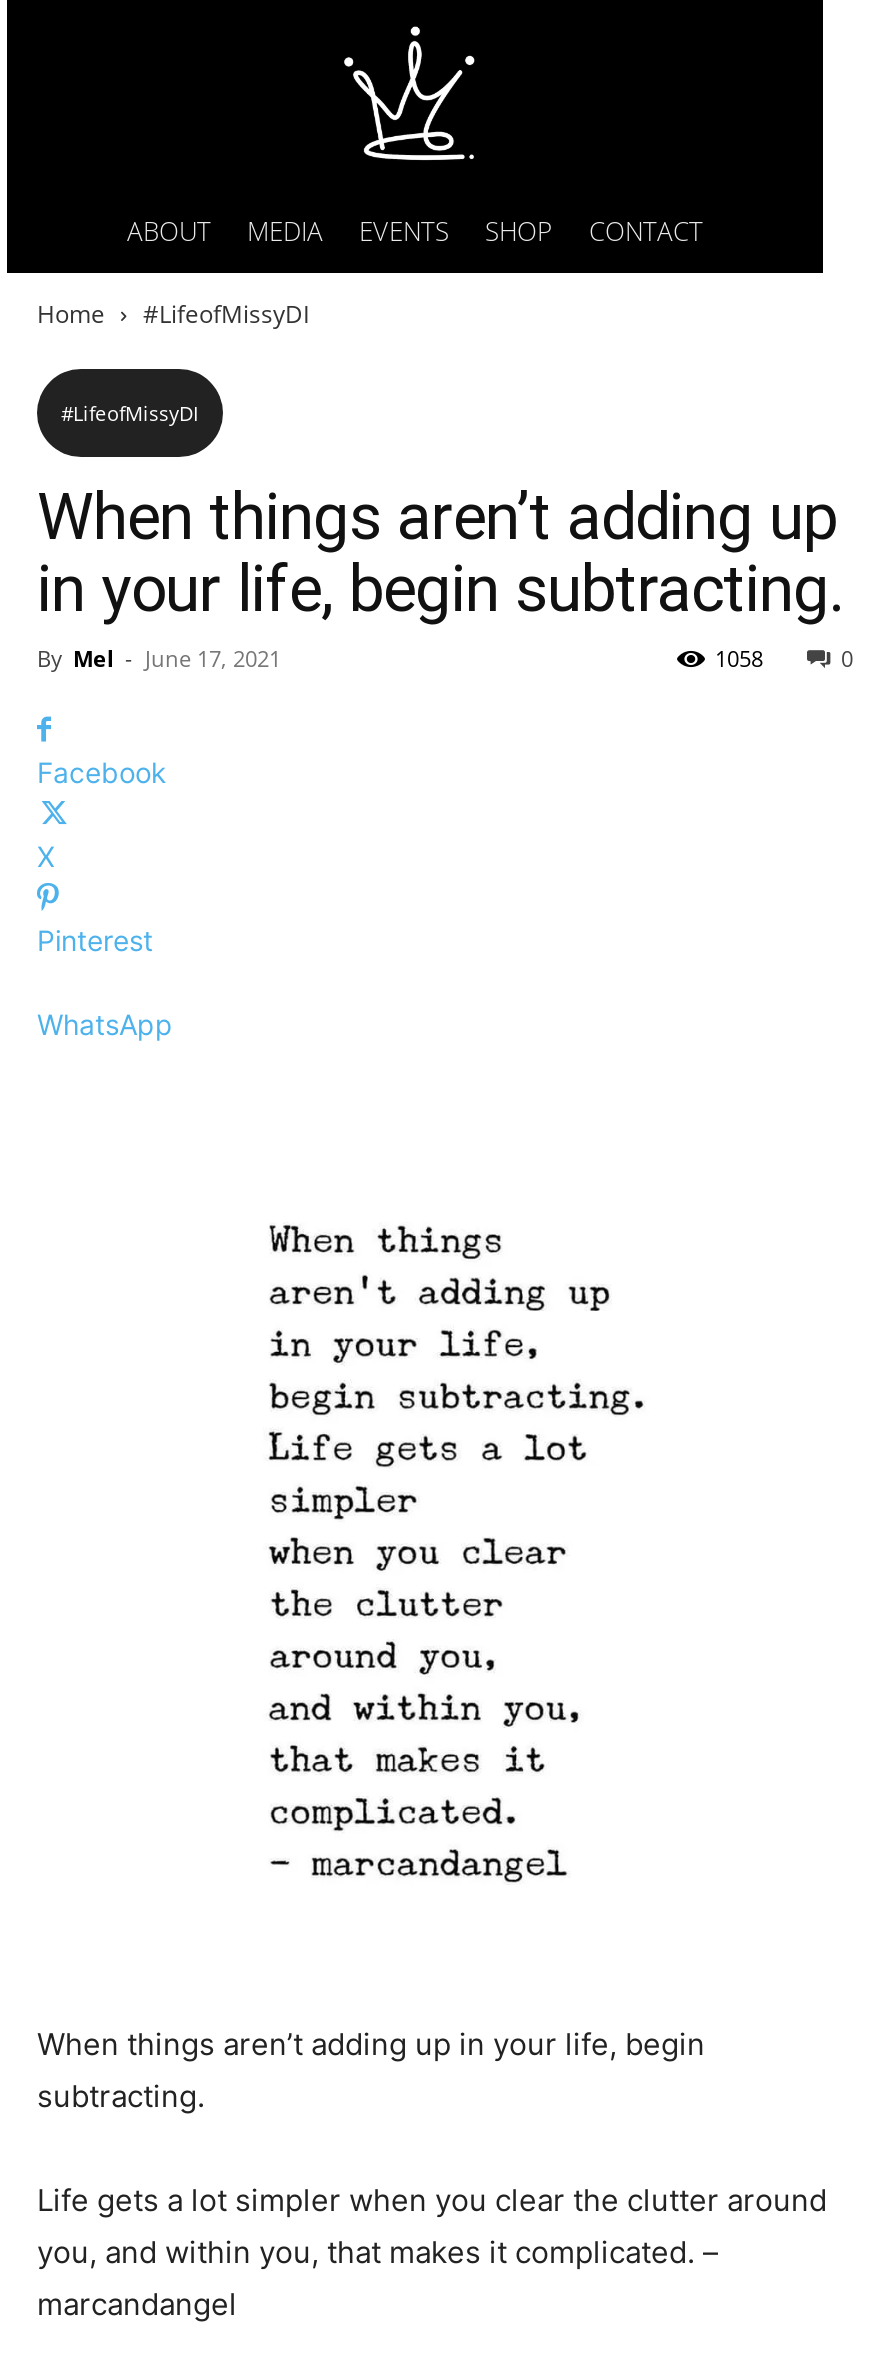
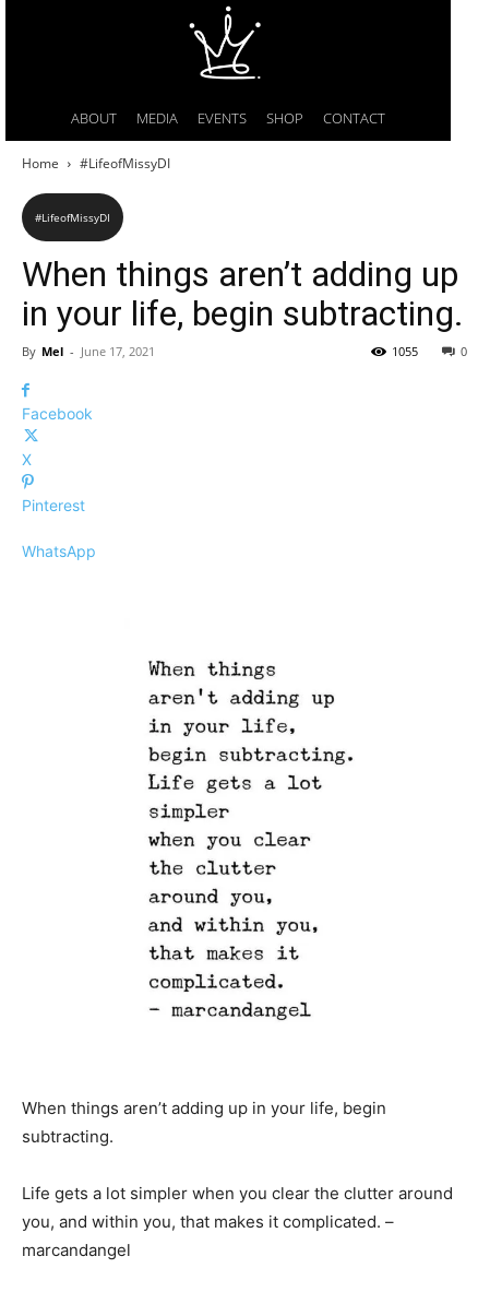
- 1058
+ 1055
